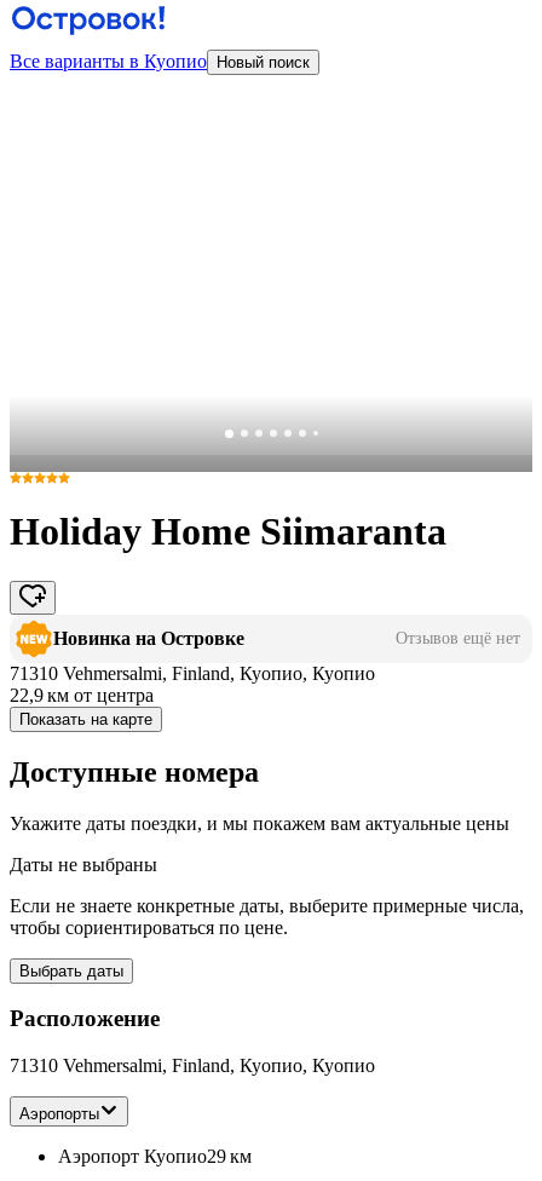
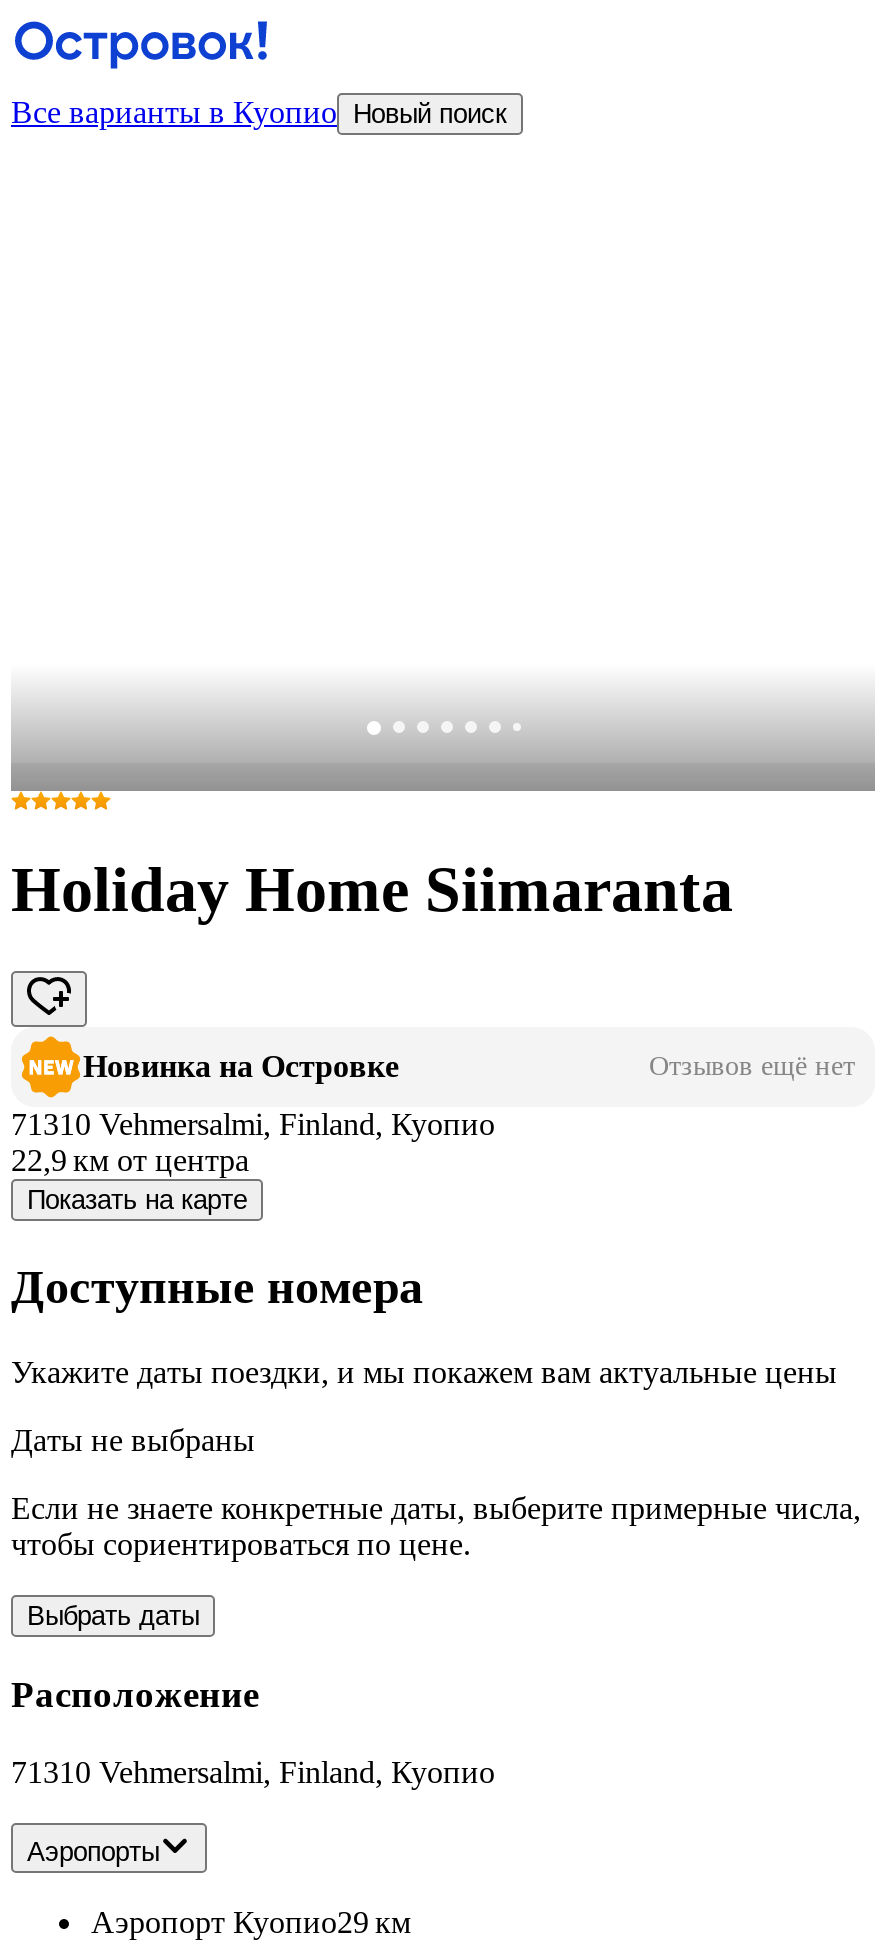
- 71310 Vehmersalmi, Finland, Куопио, Куопио
+ 71310 Vehmersalmi, Finland, Куопио

- 71310 Vehmersalmi, Finland, Куопио, Куопио
+ 71310 Vehmersalmi, Finland, Куопио
